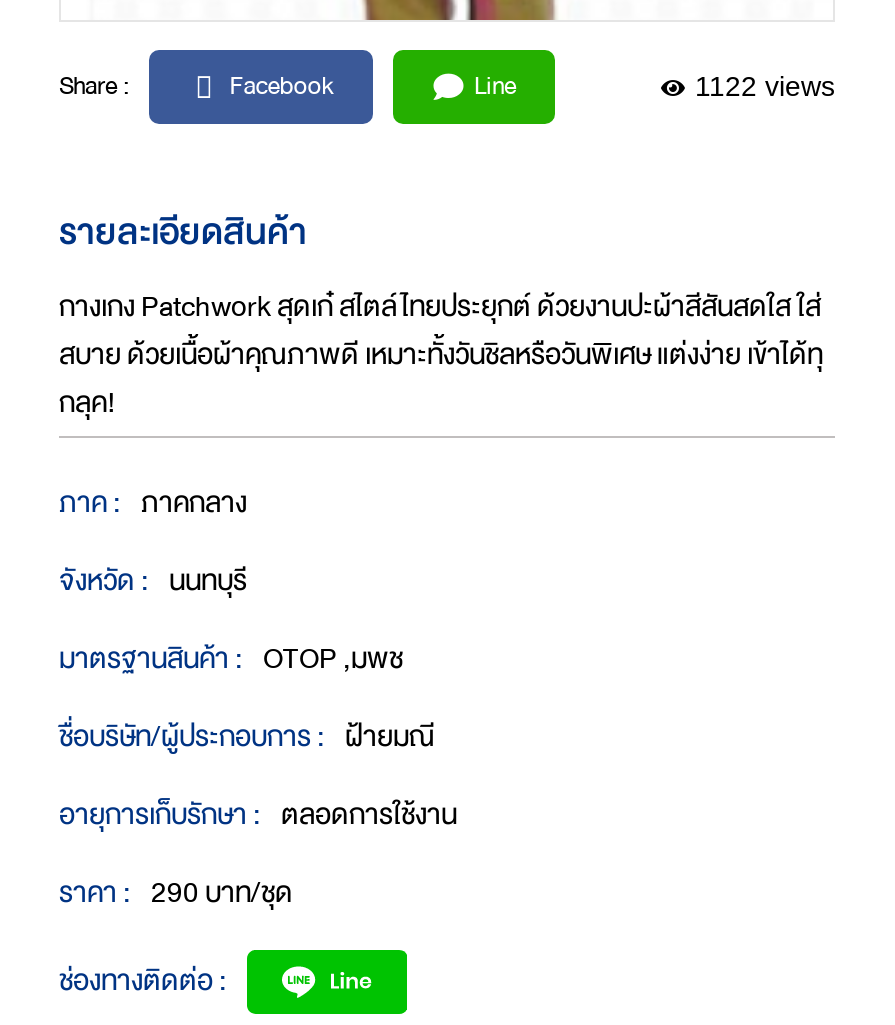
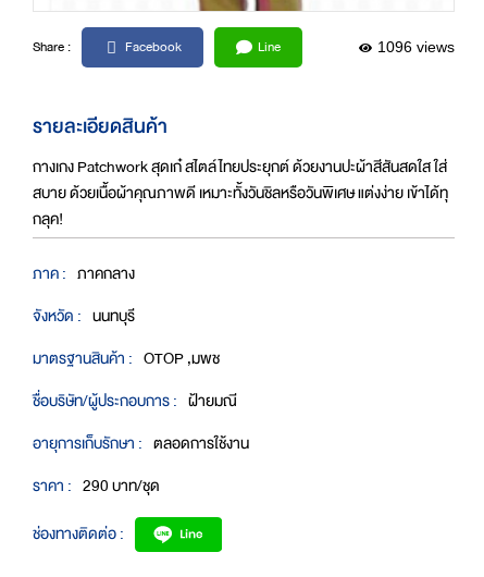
- 1122 views
+ 1096 views
